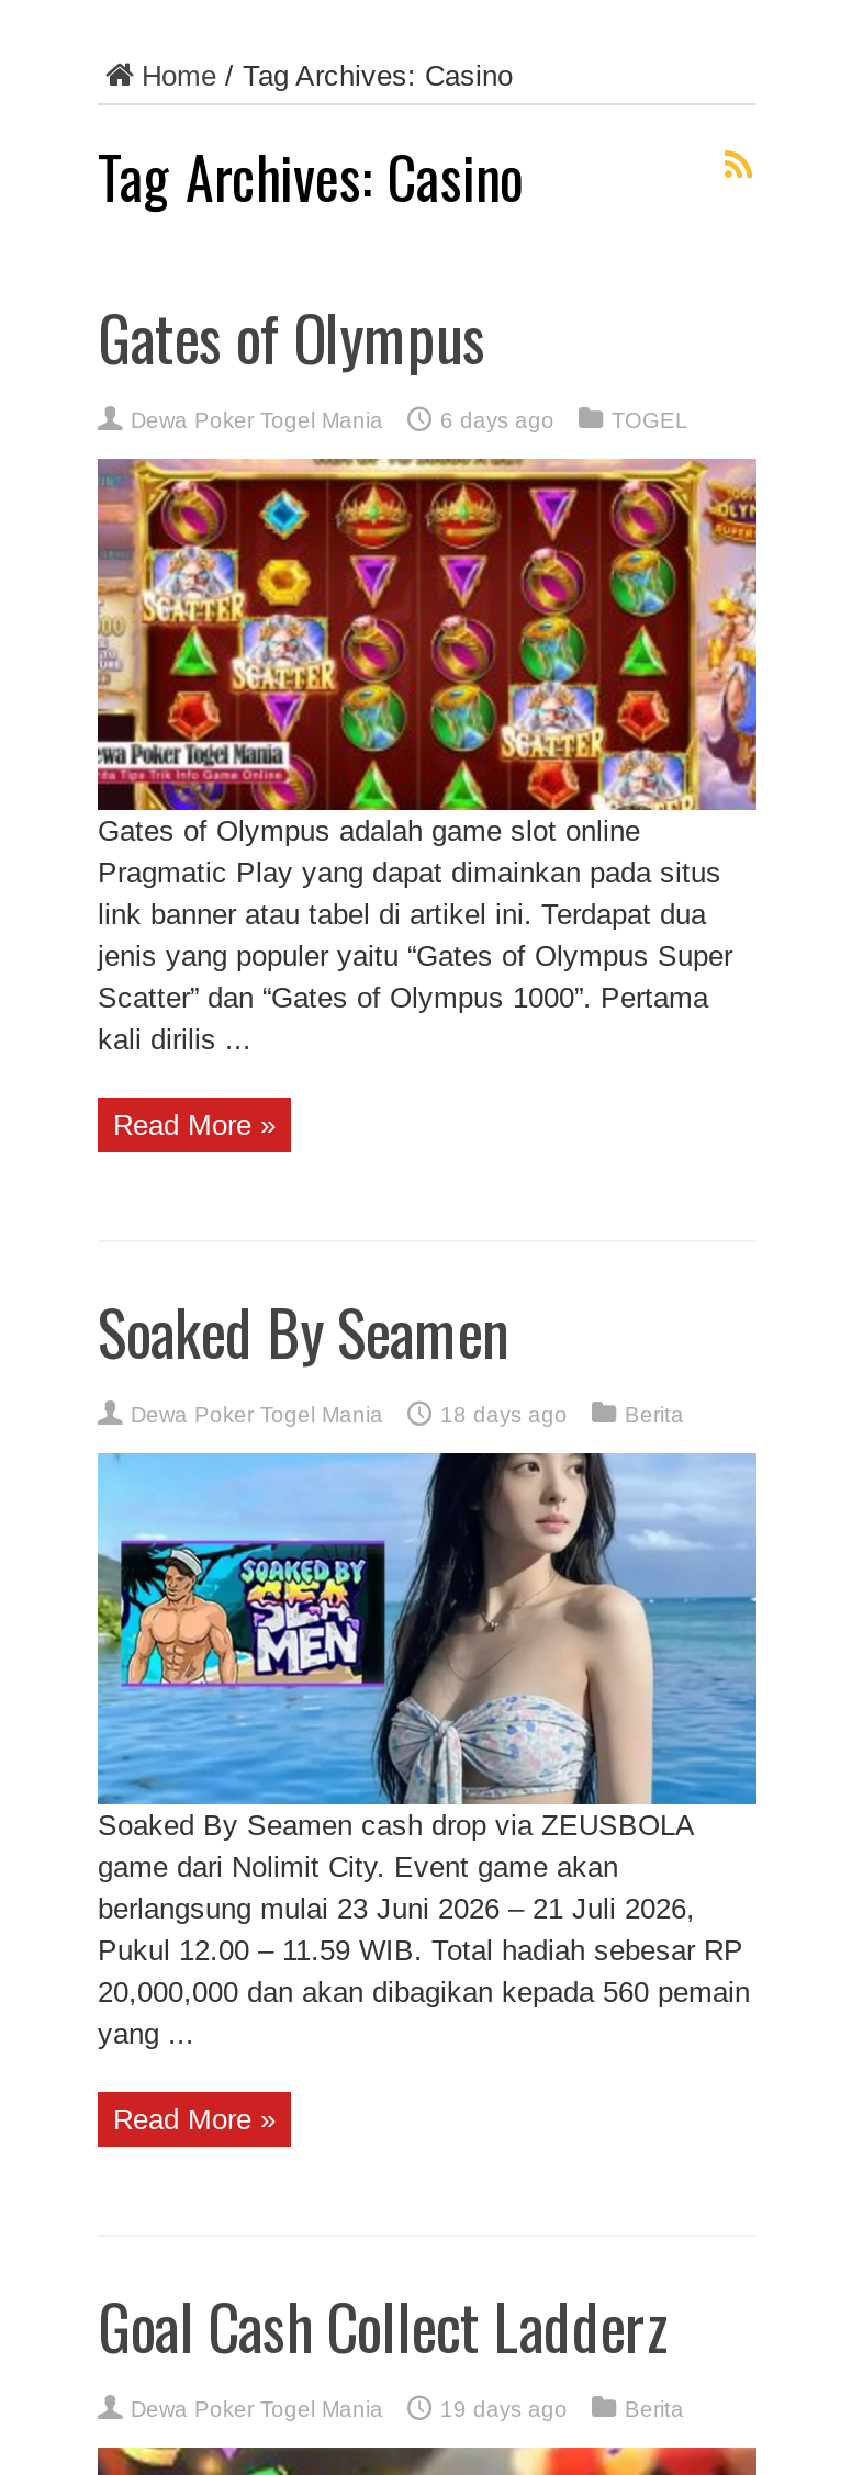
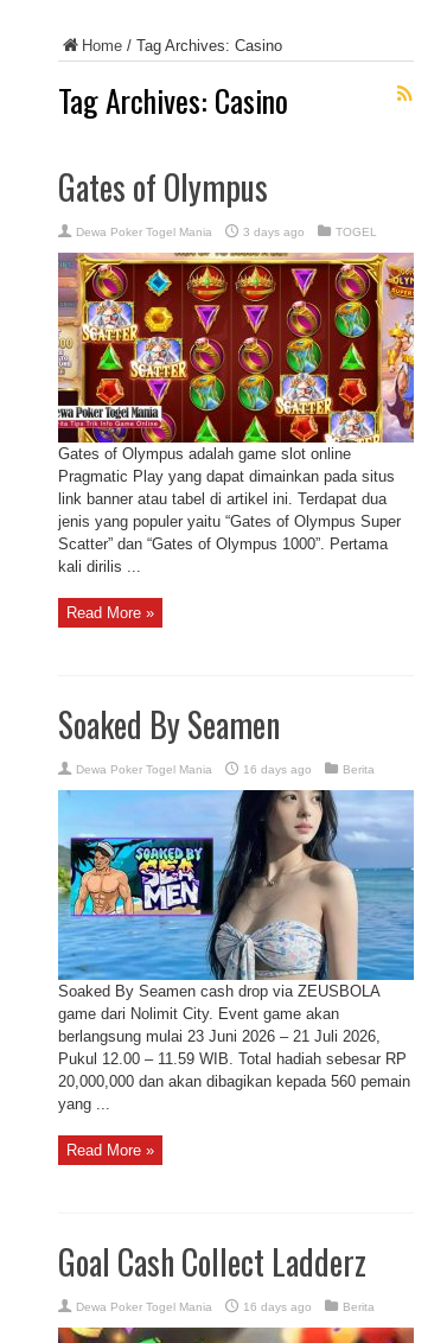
- 6 days ago
+ 3 days ago

- 18 days ago
+ 16 days ago

- 19 days ago
+ 16 days ago
